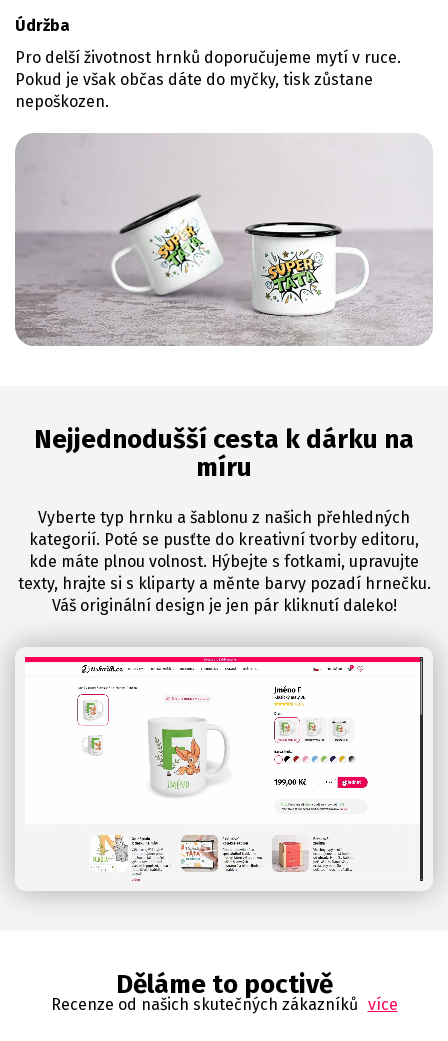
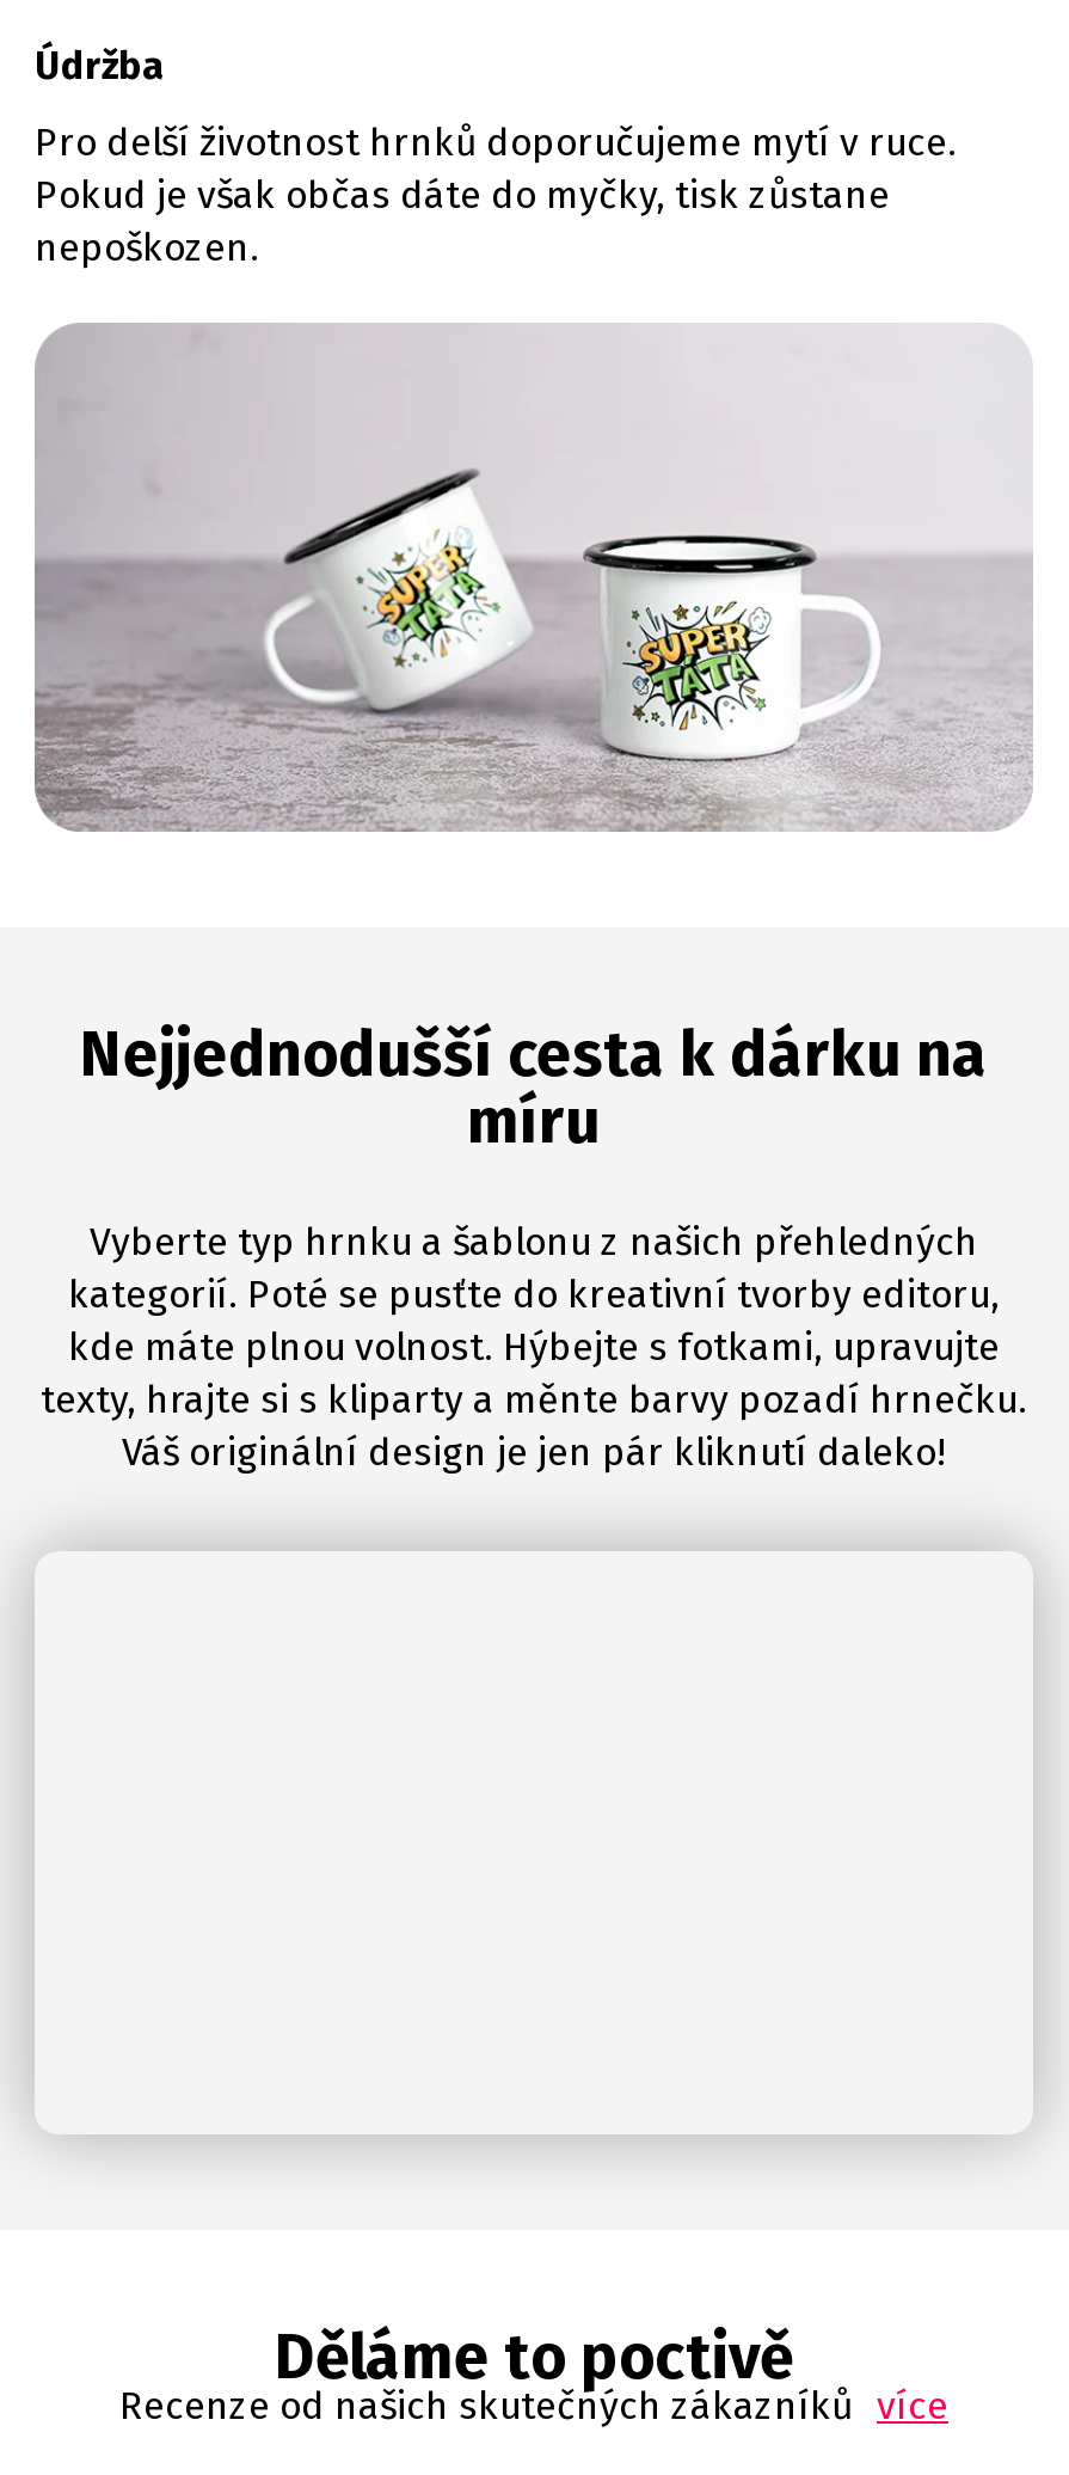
- [image]
